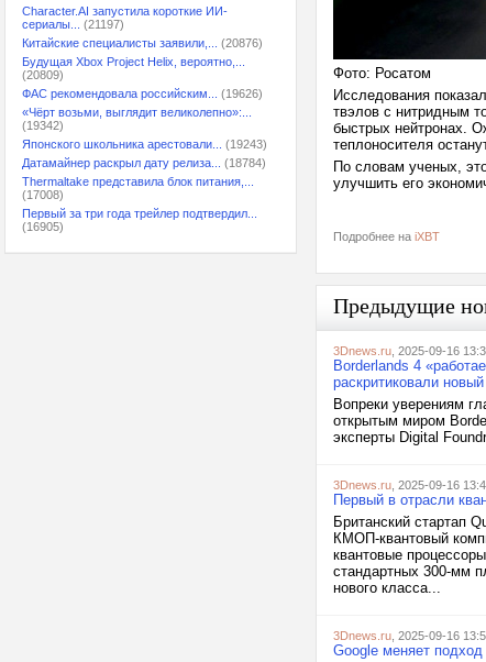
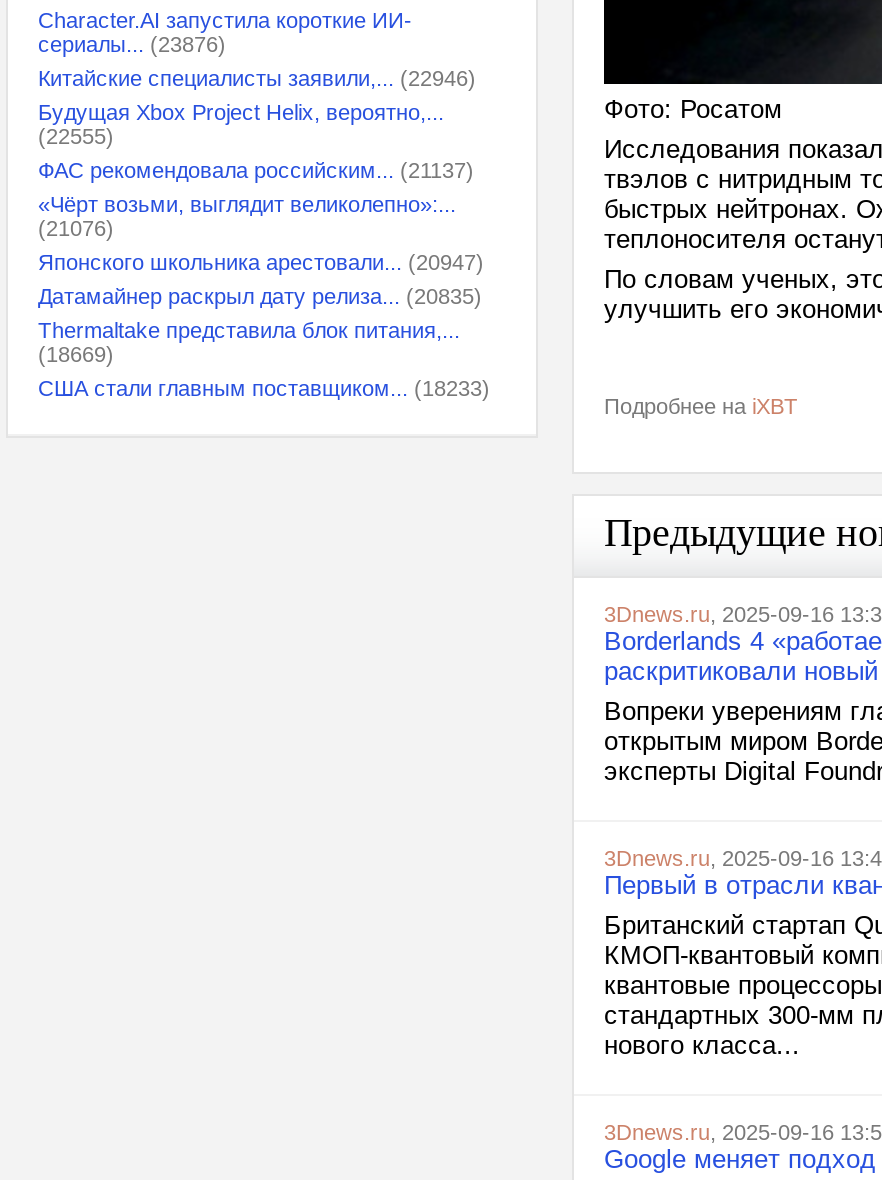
- сериалы... (21197)
+ сериалы... (23876)

- Китайские специалисты заявили,... (20876)
+ Китайские специалисты заявили,... (22946)

- (20809)
+ (22555)

- ФАС рекомендовала российским... (19626)
+ ФАС рекомендовала российским... (21137)

- (19342)
+ (21076)

- Японского школьника арестовали... (19243)
+ Японского школьника арестовали... (20947)

- Датамайнер раскрыл дату релиза... (18784)
+ Датамайнер раскрыл дату релиза... (20835)

- (17008)
- Первый за три года трейлер подтвердил...
- (16905)
+ (18669)
+ США стали главным поставщиком... (18233)
